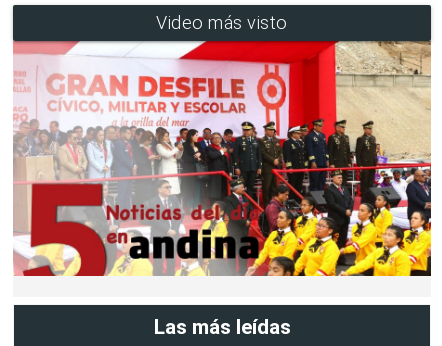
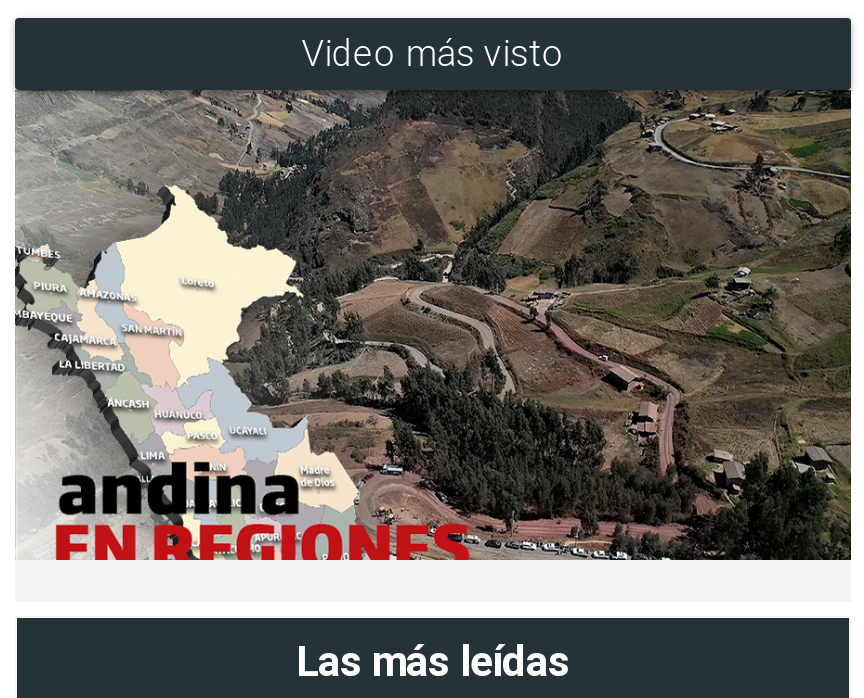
- [image]
+ [image]
